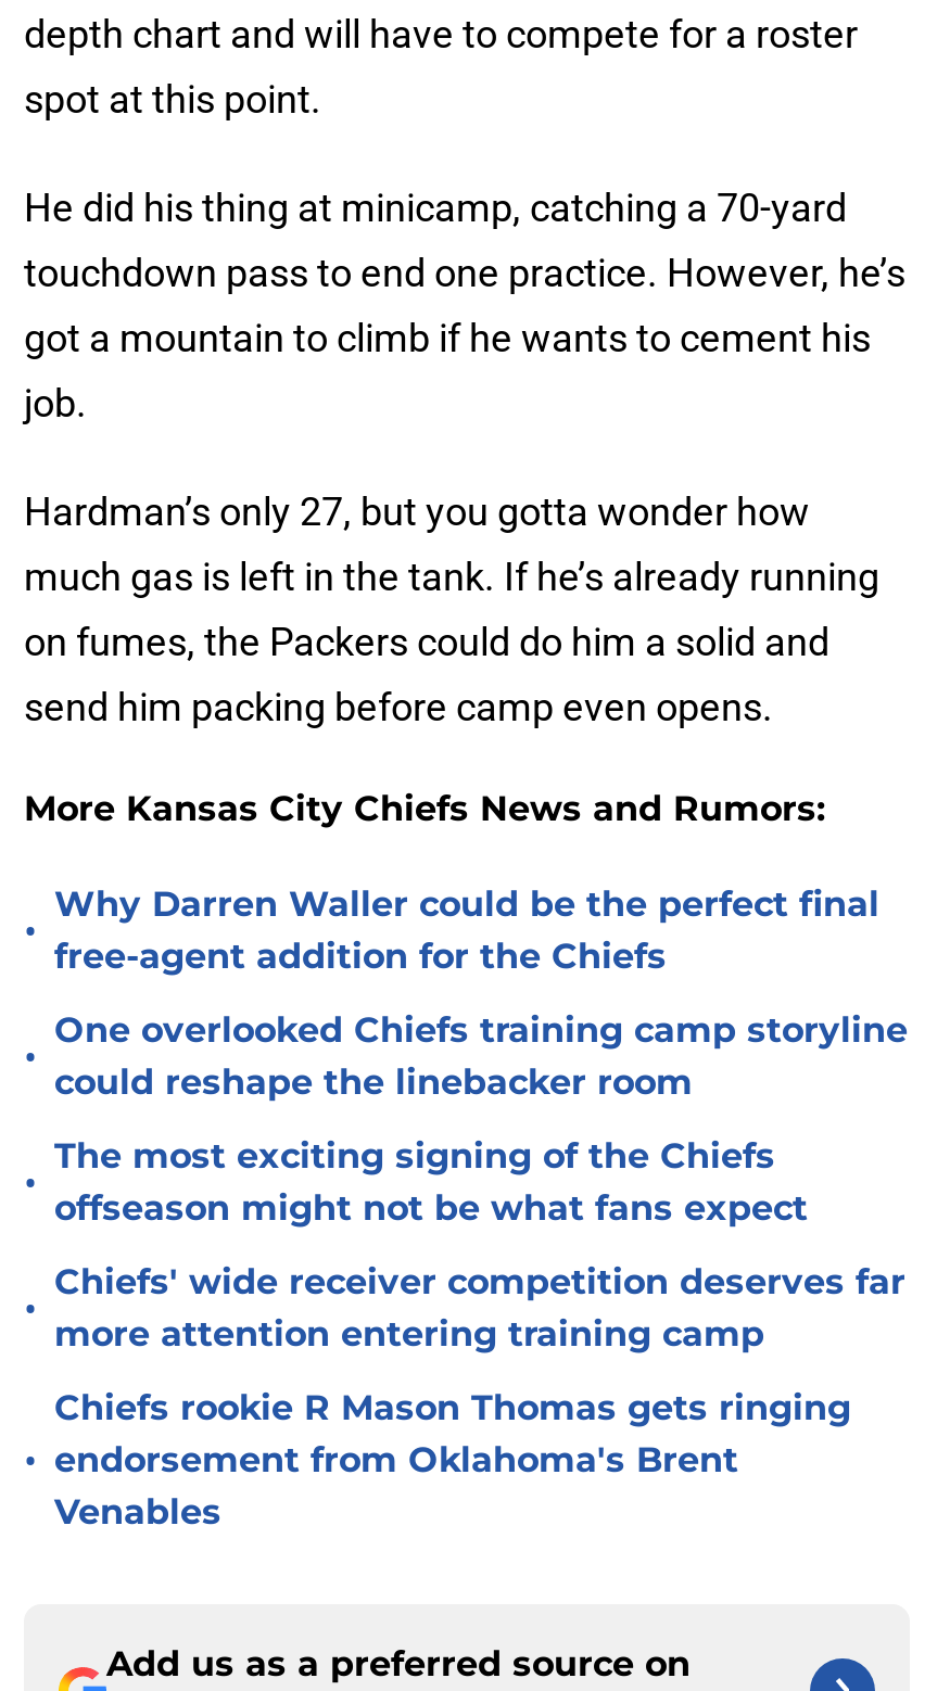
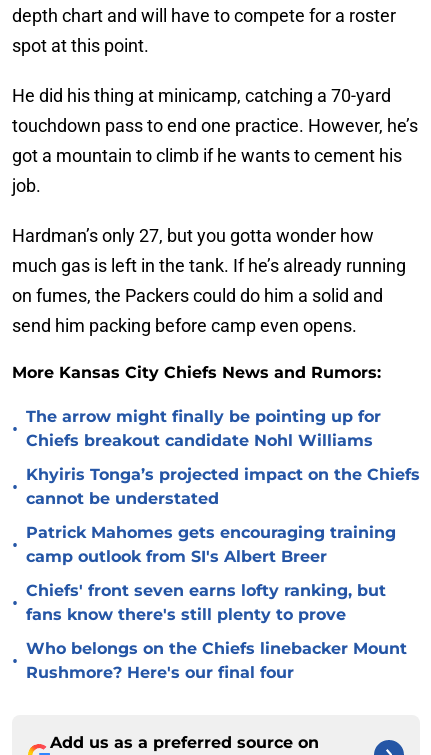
- Why Darren Waller could be the perfect final
- free-agent addition for the Chiefs
+ The arrow might finally be pointing up for
+ Chiefs breakout candidate Nohl Williams

- One overlooked Chiefs training camp storyline
- could reshape the linebacker room
+ Khyiris Tonga’s projected impact on the Chiefs
+ cannot be understated

- The most exciting signing of the Chiefs
- offseason might not be what fans expect
+ Patrick Mahomes gets encouraging training
+ camp outlook from SI's Albert Breer

- Chiefs' wide receiver competition deserves far
- more attention entering training camp
+ Chiefs' front seven earns lofty ranking, but
+ fans know there's still plenty to prove

- Chiefs rookie R Mason Thomas gets ringing
- endorsement from Oklahoma's Brent
- Venables
+ Who belongs on the Chiefs linebacker Mount
+ Rushmore? Here's our final four
